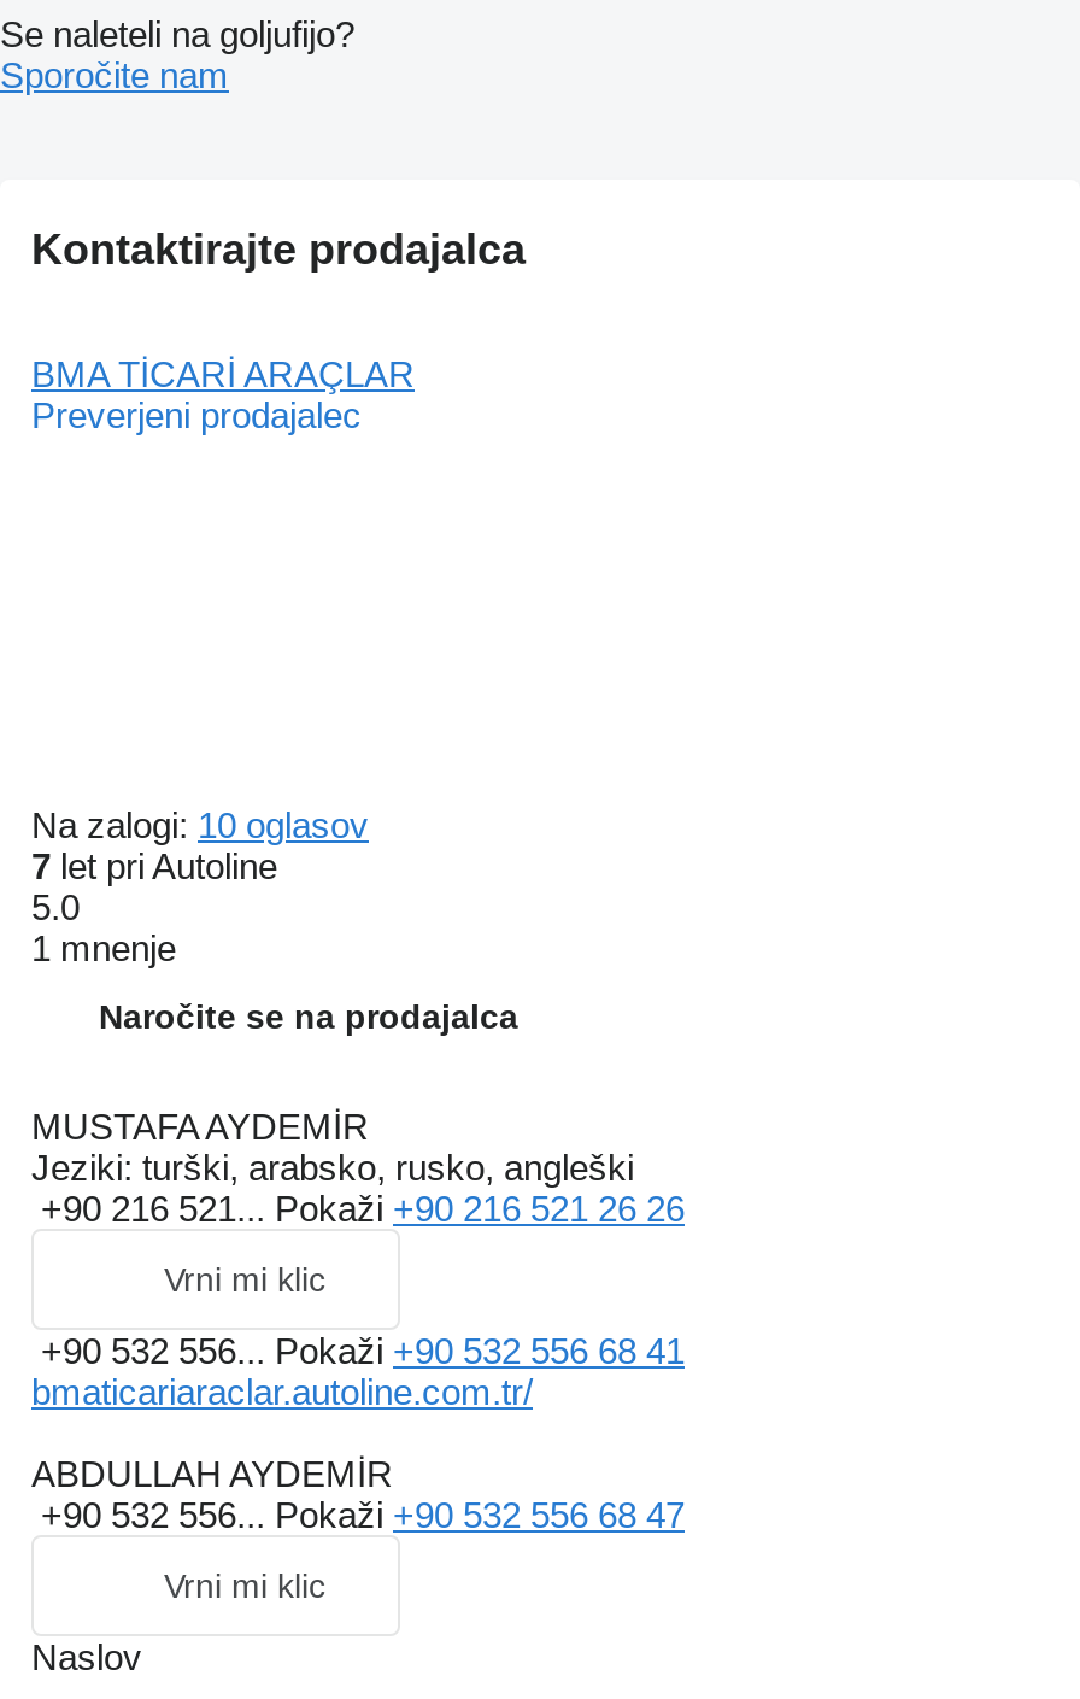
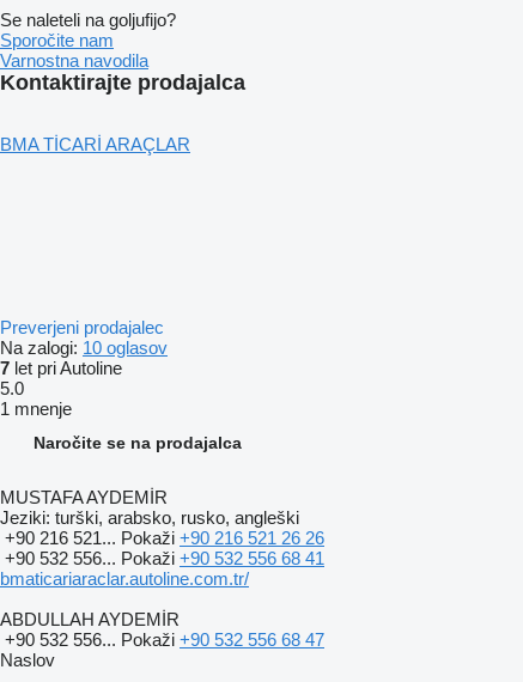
+ Varnostna navodila

moved down: Preverjeni prodajalec

- Vrni mi klic

- Vrni mi klic
